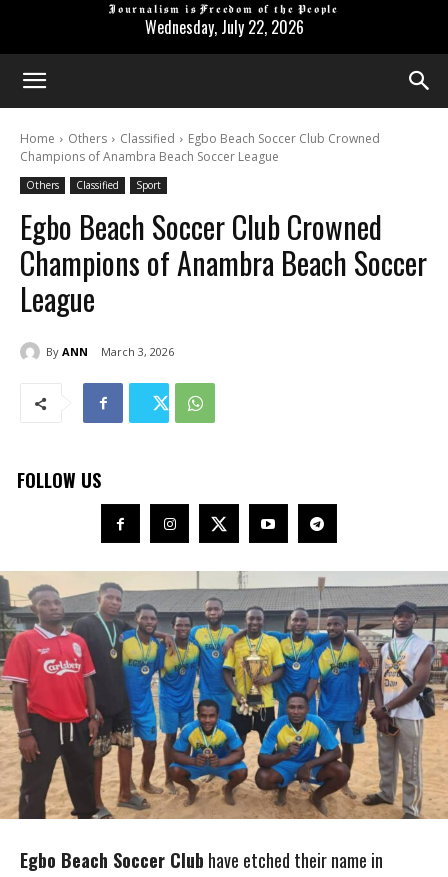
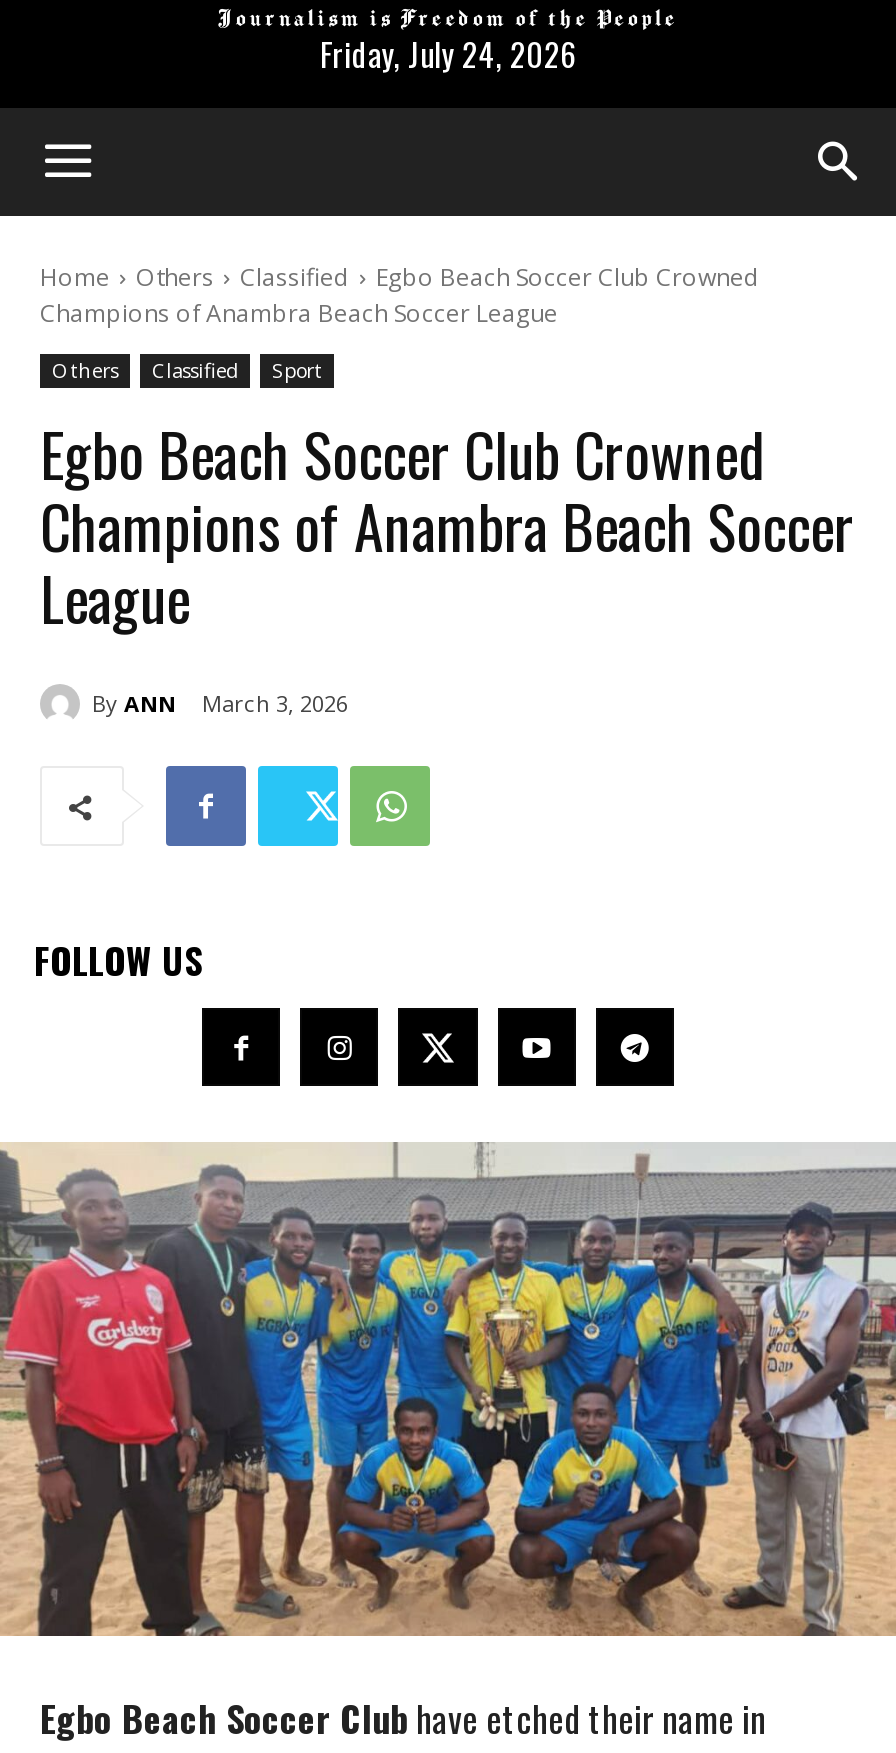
- Wednesday, July 22, 2026
+ Friday, July 24, 2026
